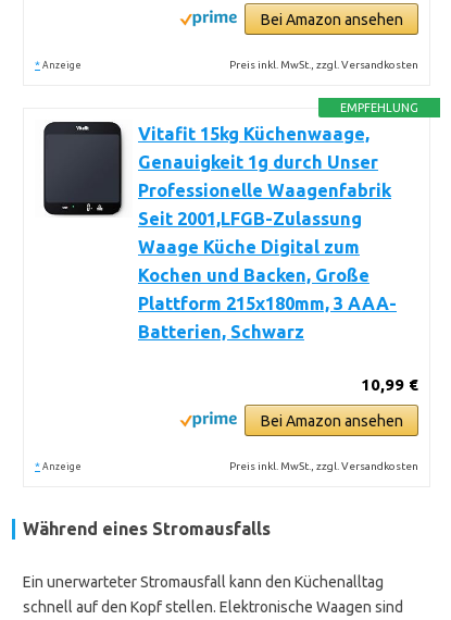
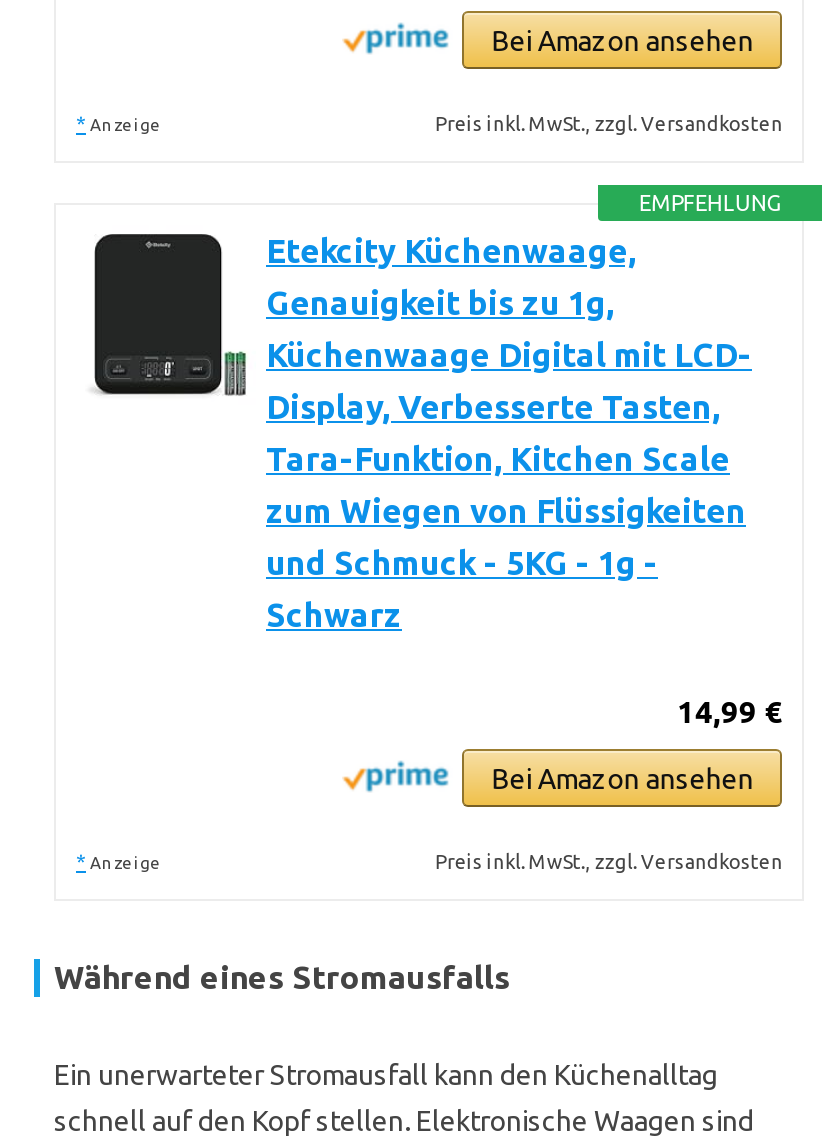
- [image]
- Vitafit 15kg Küchenwaage,
- Genauigkeit 1g durch Unser
- Professionelle Waagenfabrik
- Seit 2001,LFGB-Zulassung
- Waage Küche Digital zum
- Kochen und Backen, Große
- Plattform 215x180mm, 3 AAA-
- Batterien, Schwarz
+ [image]
+ Etekcity Küchenwaage,
+ Genauigkeit bis zu 1g,
+ Küchenwaage Digital mit LCD-
+ Display, Verbesserte Tasten,
+ Tara-Funktion, Kitchen Scale
+ zum Wiegen von Flüssigkeiten
+ und Schmuck - 5KG - 1g -
+ Schwarz

- 10,99 €
+ 14,99 €
